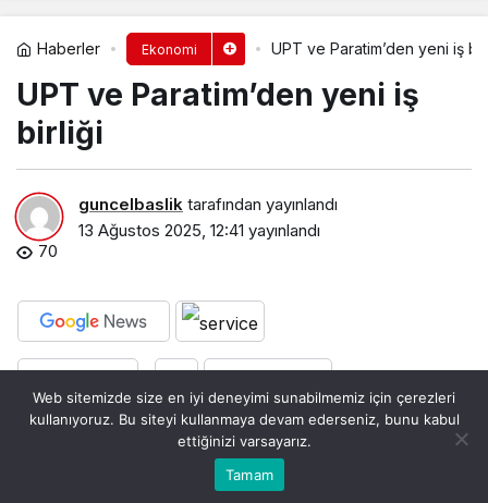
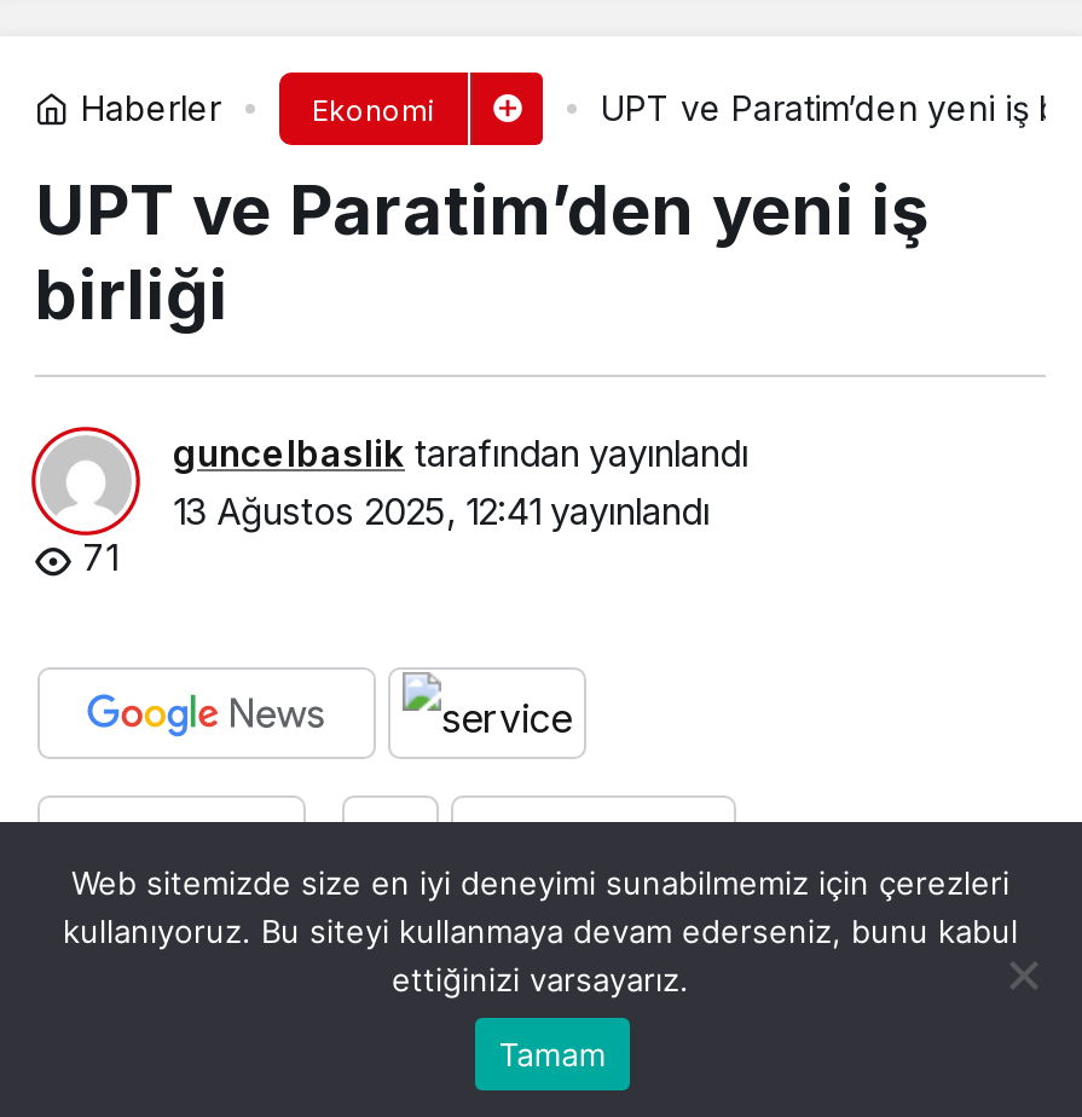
- 70
+ 71
